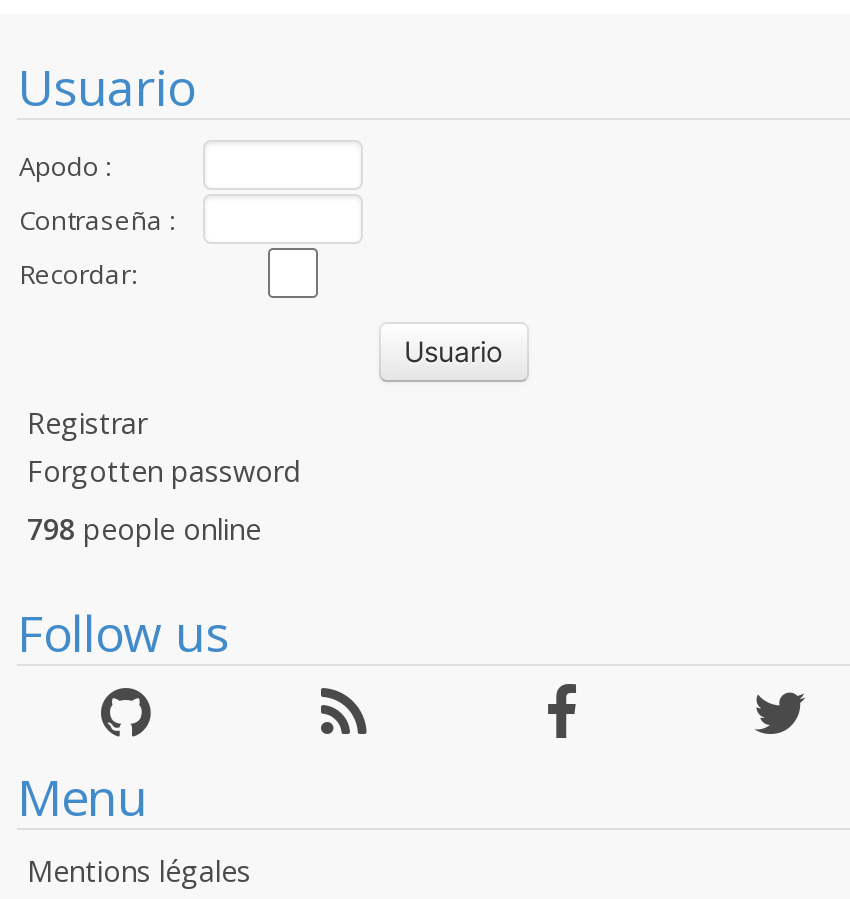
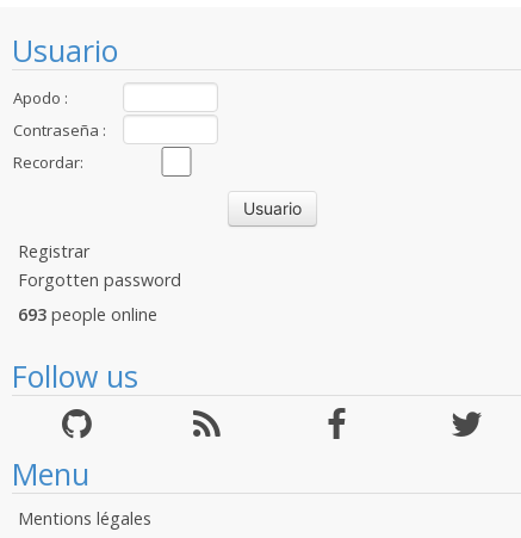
- 798 people online
+ 693 people online
